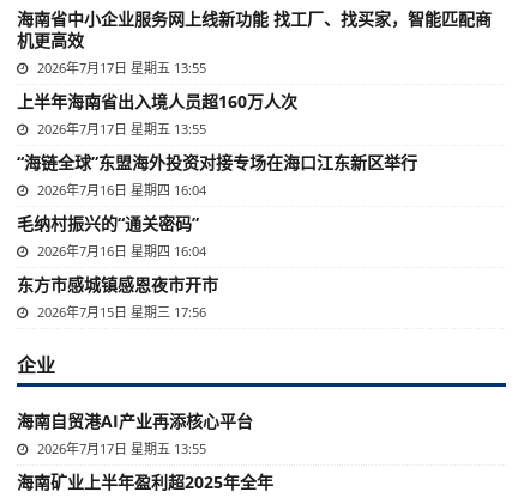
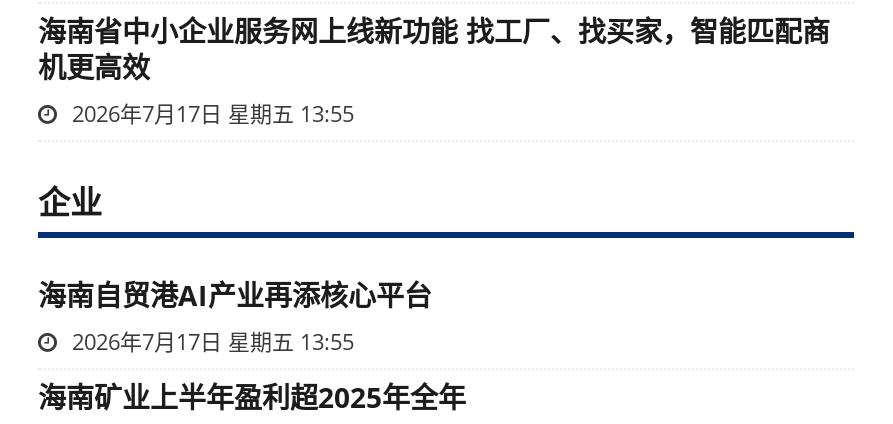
- 上半年海南省出入境人员超160万人次
- 2026年7月17日 星期五 13:55
- “海链全球”东盟海外投资对接专场在海口江东新区举行
- 2026年7月16日 星期四 16:04
- 毛纳村振兴的“通关密码”
- 2026年7月16日 星期四 16:04
- 东方市感城镇感恩夜市开市
- 2026年7月15日 星期三 17:56
